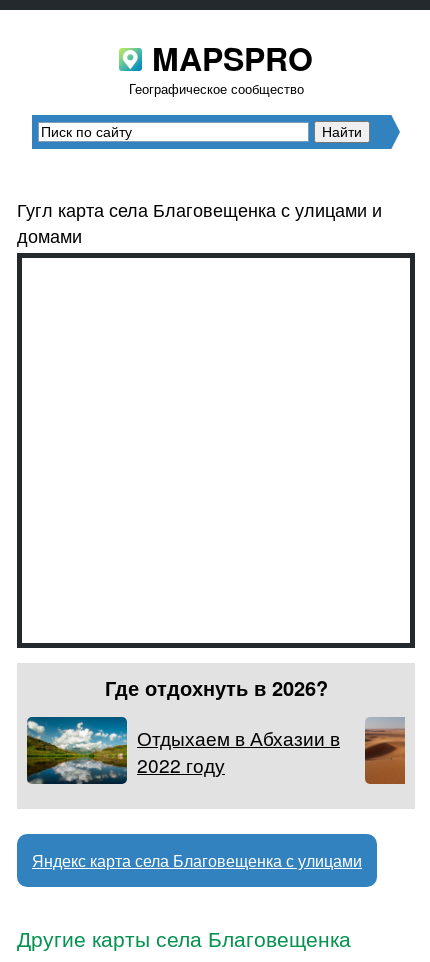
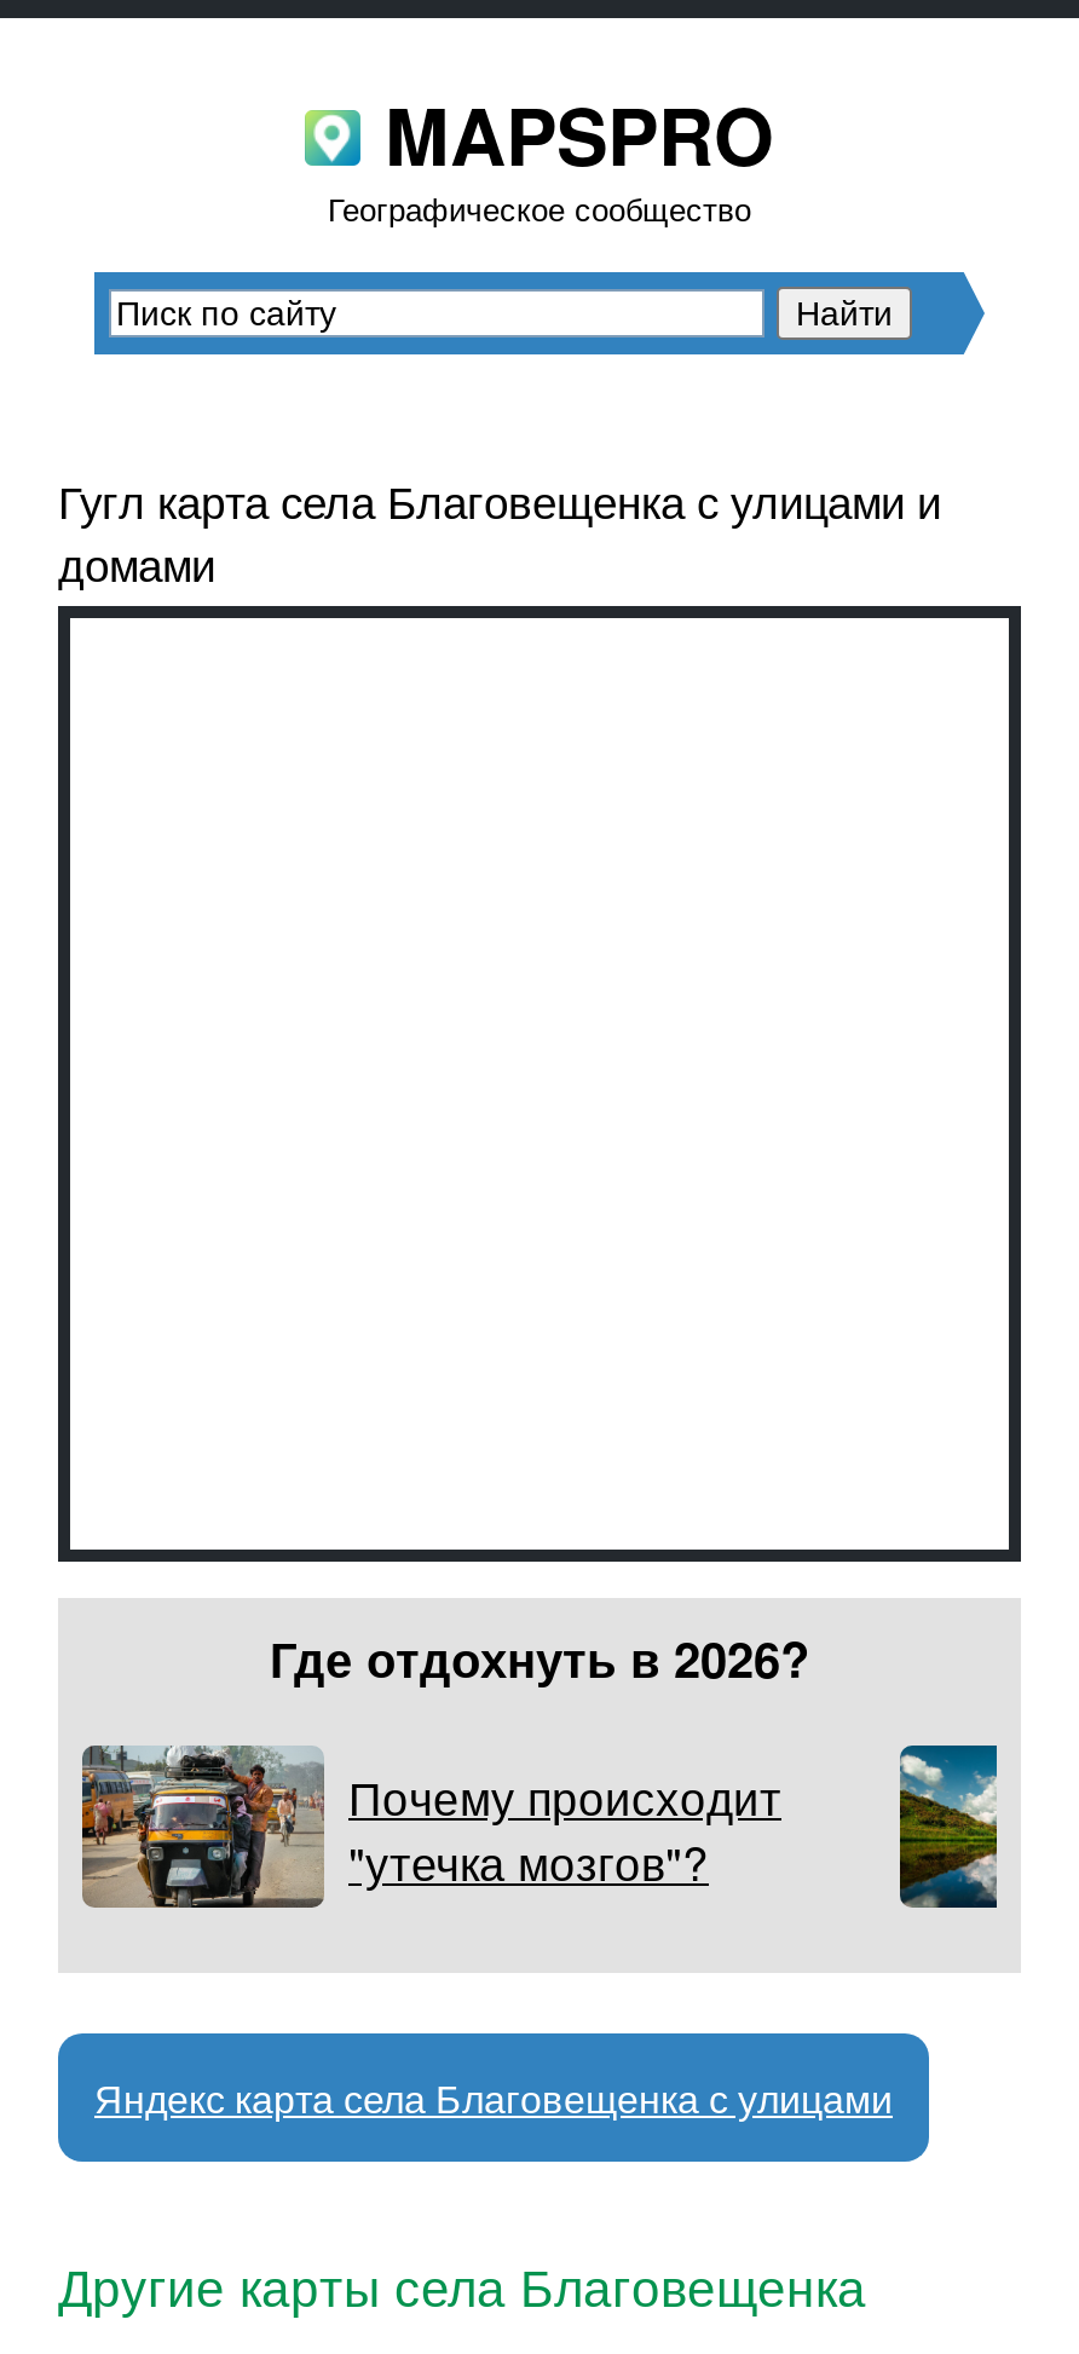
- [image]
- Отдыхаем в Абхазии в
- 2022 году
+ [image]
+ Почему происходит
+ "утечка мозгов"?

- [image]
+ [image]
